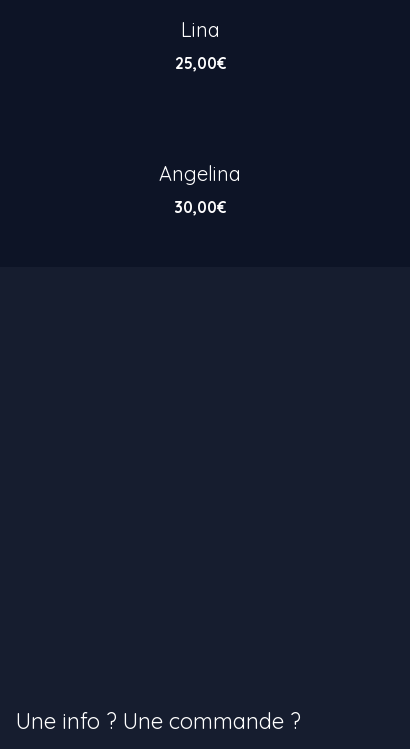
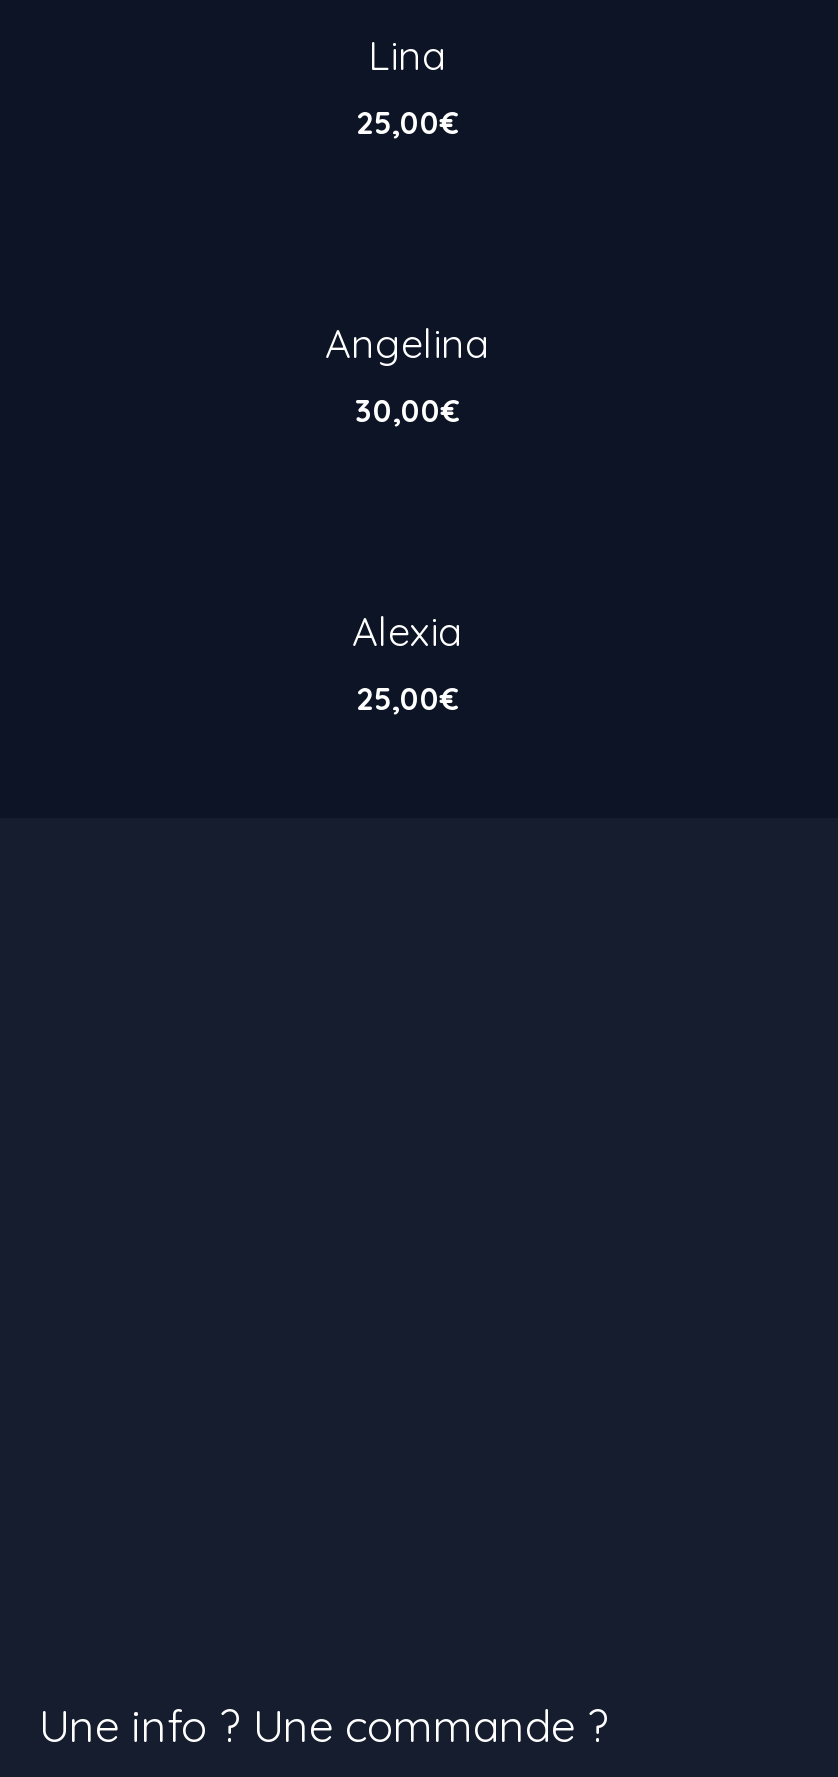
+ Alexia
+ 25,00€
